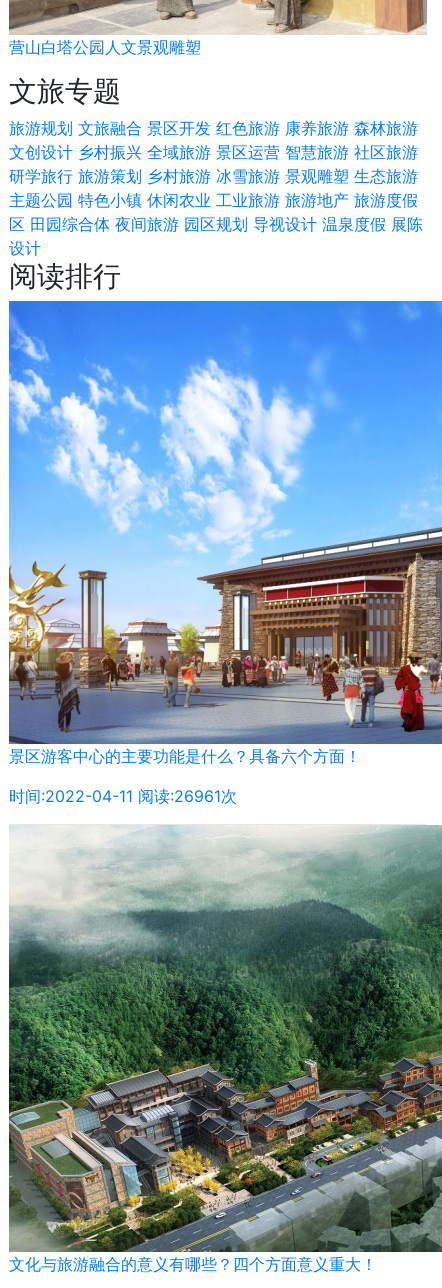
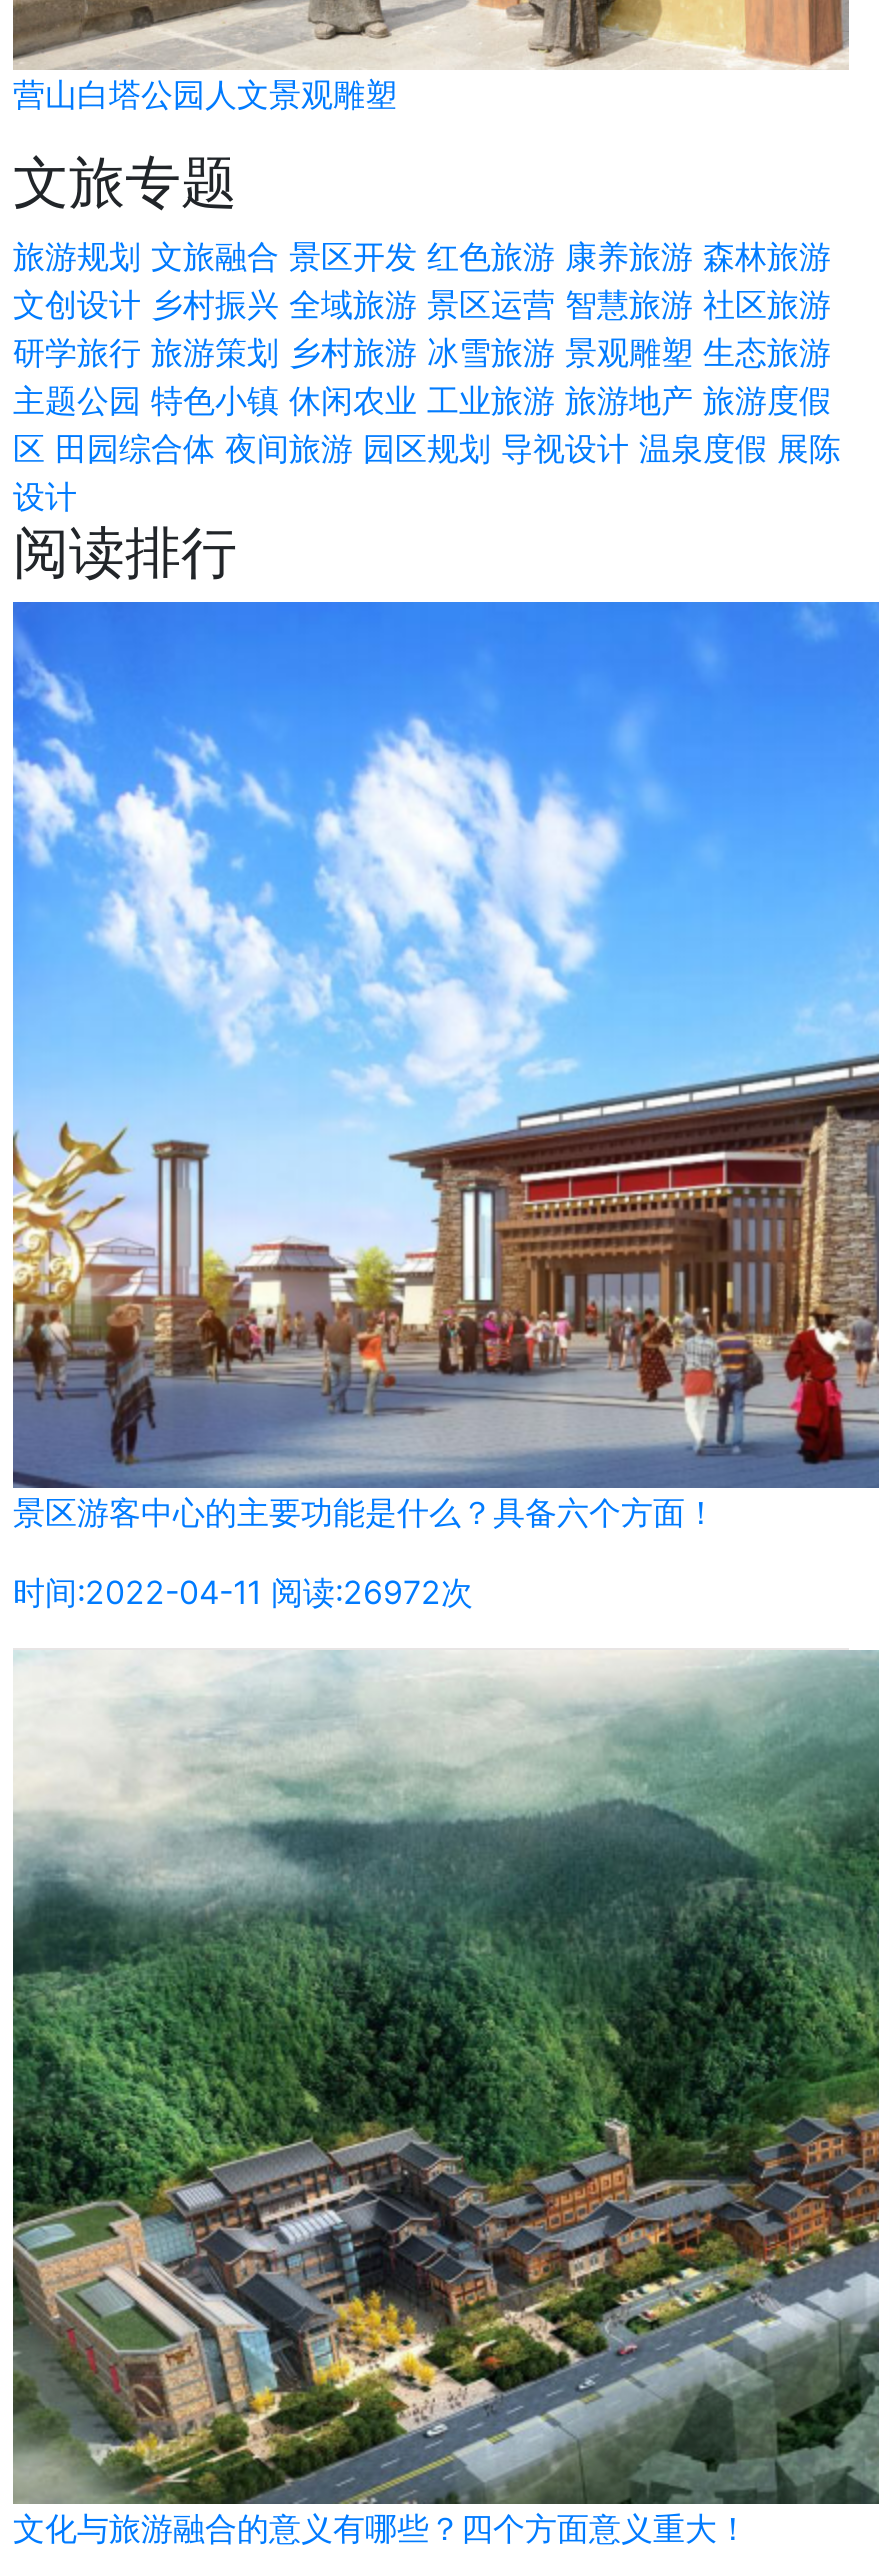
- 时间:2022-04-11 阅读:26961次
+ 时间:2022-04-11 阅读:26972次
